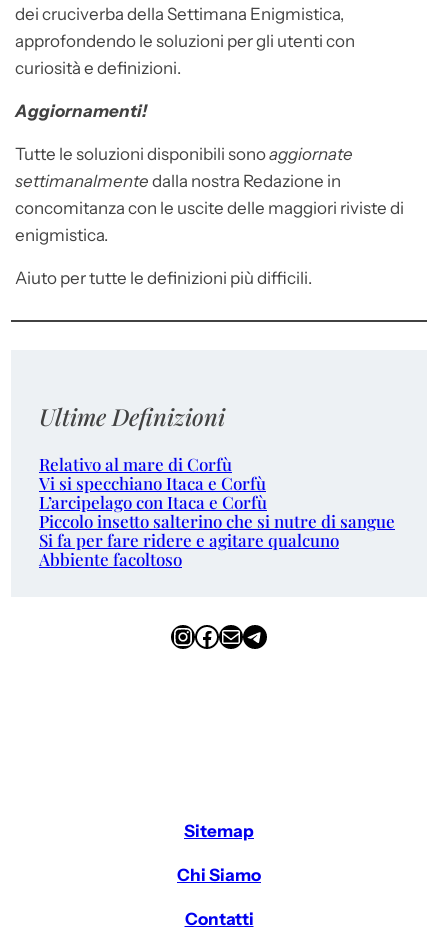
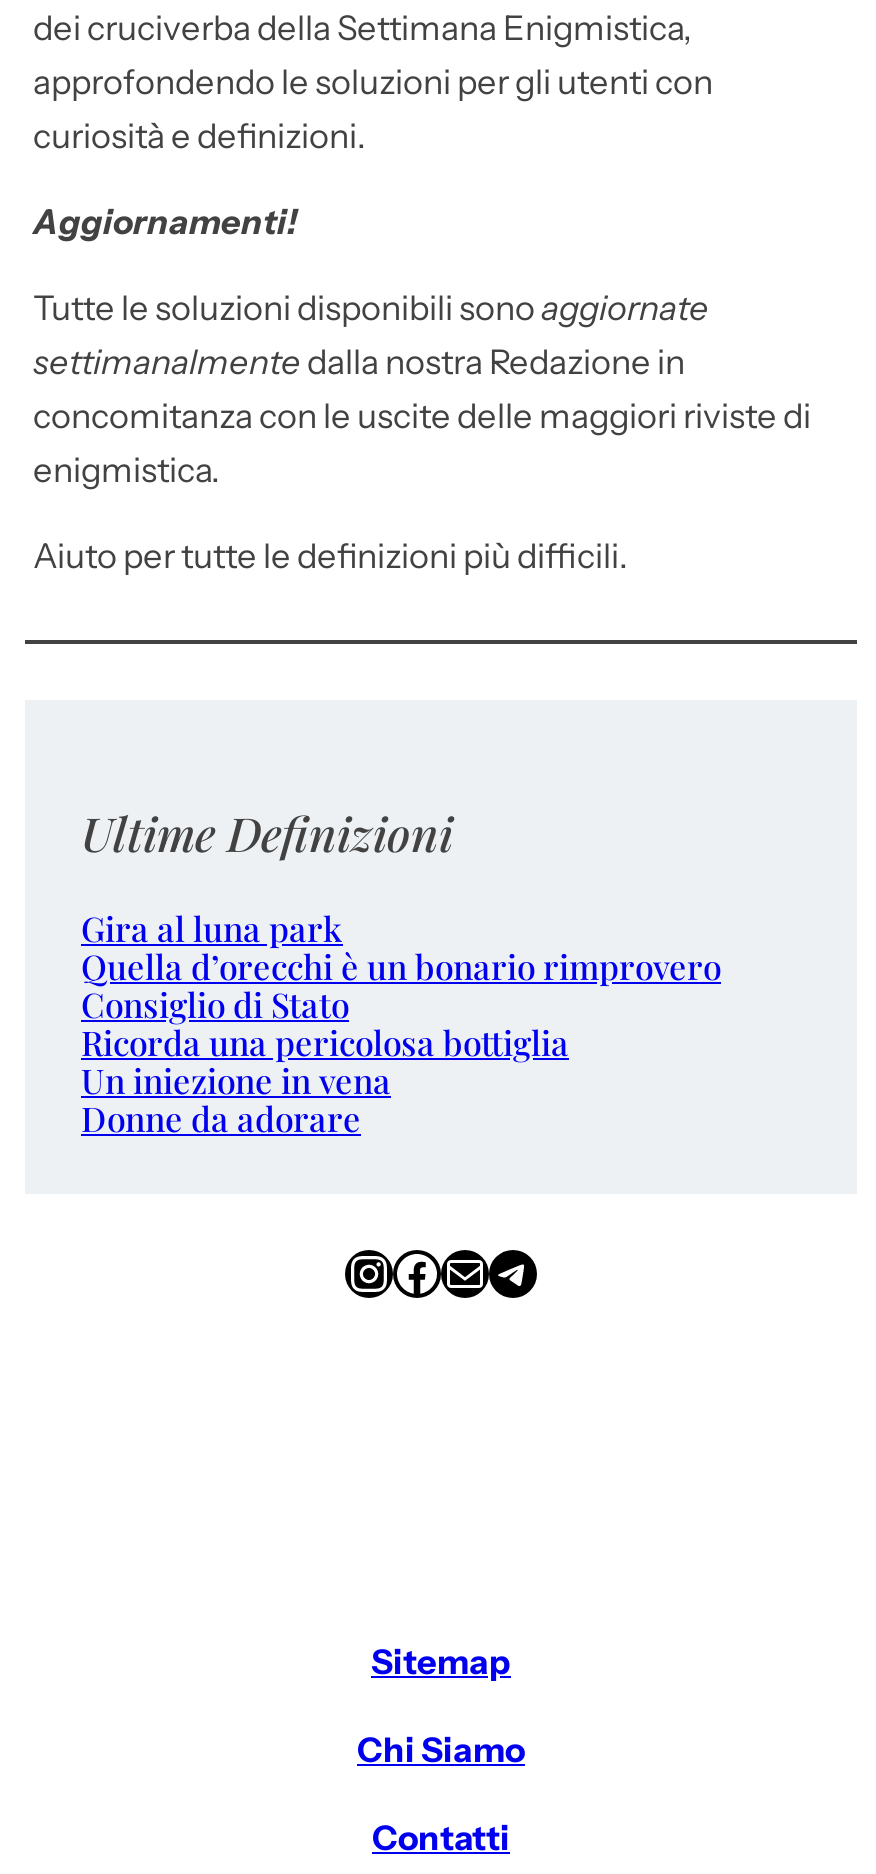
- Relativo al mare di Corfù
- Vi si specchiano Itaca e Corfù
- L’arcipelago con Itaca e Corfù
- Piccolo insetto salterino che si nutre di sangue
- Si fa per fare ridere e agitare qualcuno
- Abbiente facoltoso
+ Gira al luna park
+ Quella d’orecchi è un bonario rimprovero
+ Consiglio di Stato
+ Ricorda una pericolosa bottiglia
+ Un iniezione in vena
+ Donne da adorare
